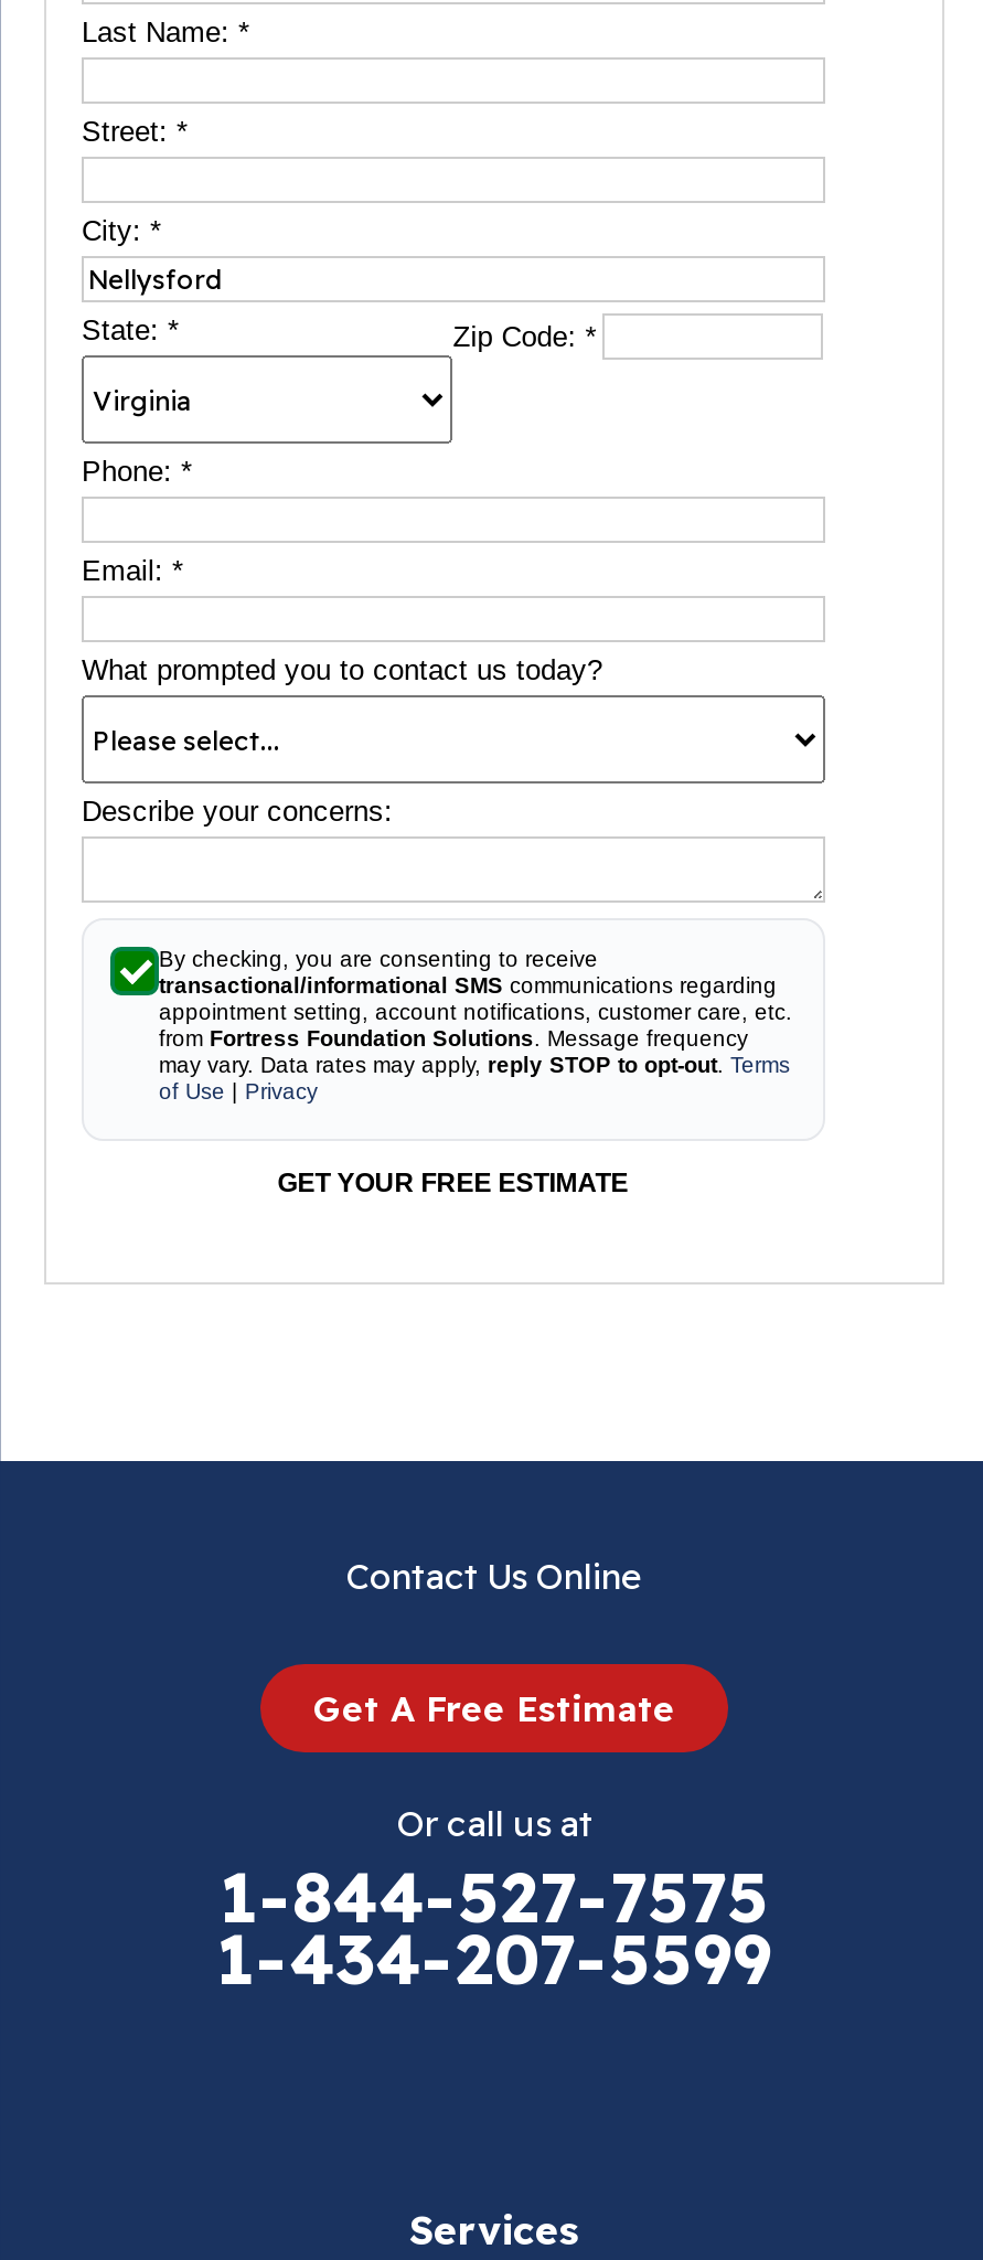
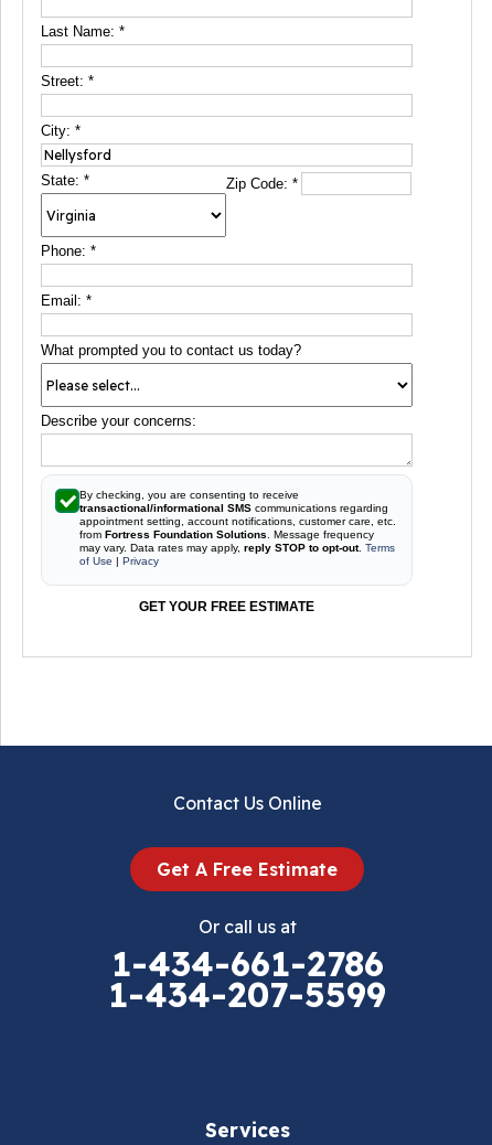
- 1-844-527-7575
+ 1-434-661-2786
